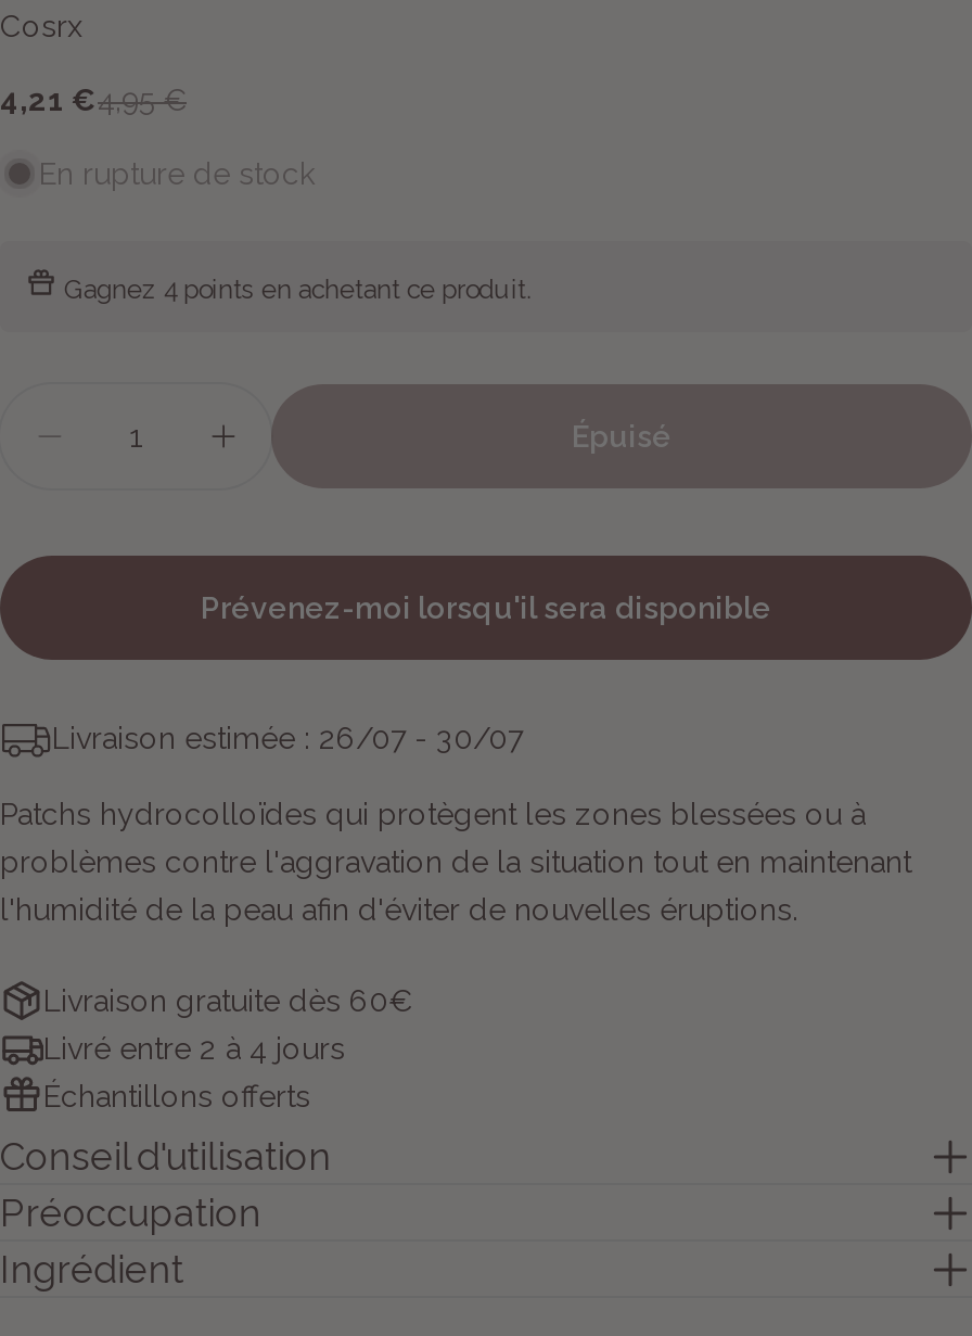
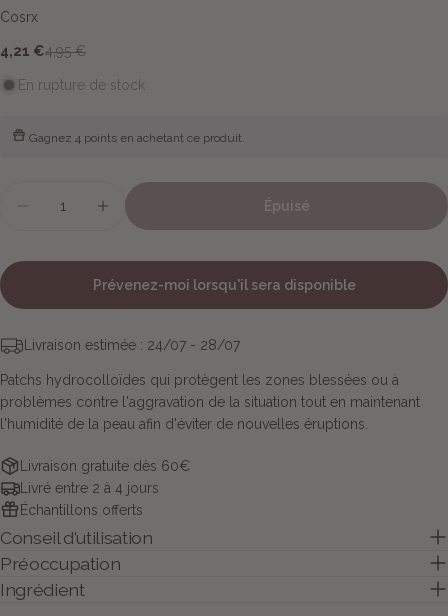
- Livraison estimée : 26/07 - 30/07
+ Livraison estimée : 24/07 - 28/07
